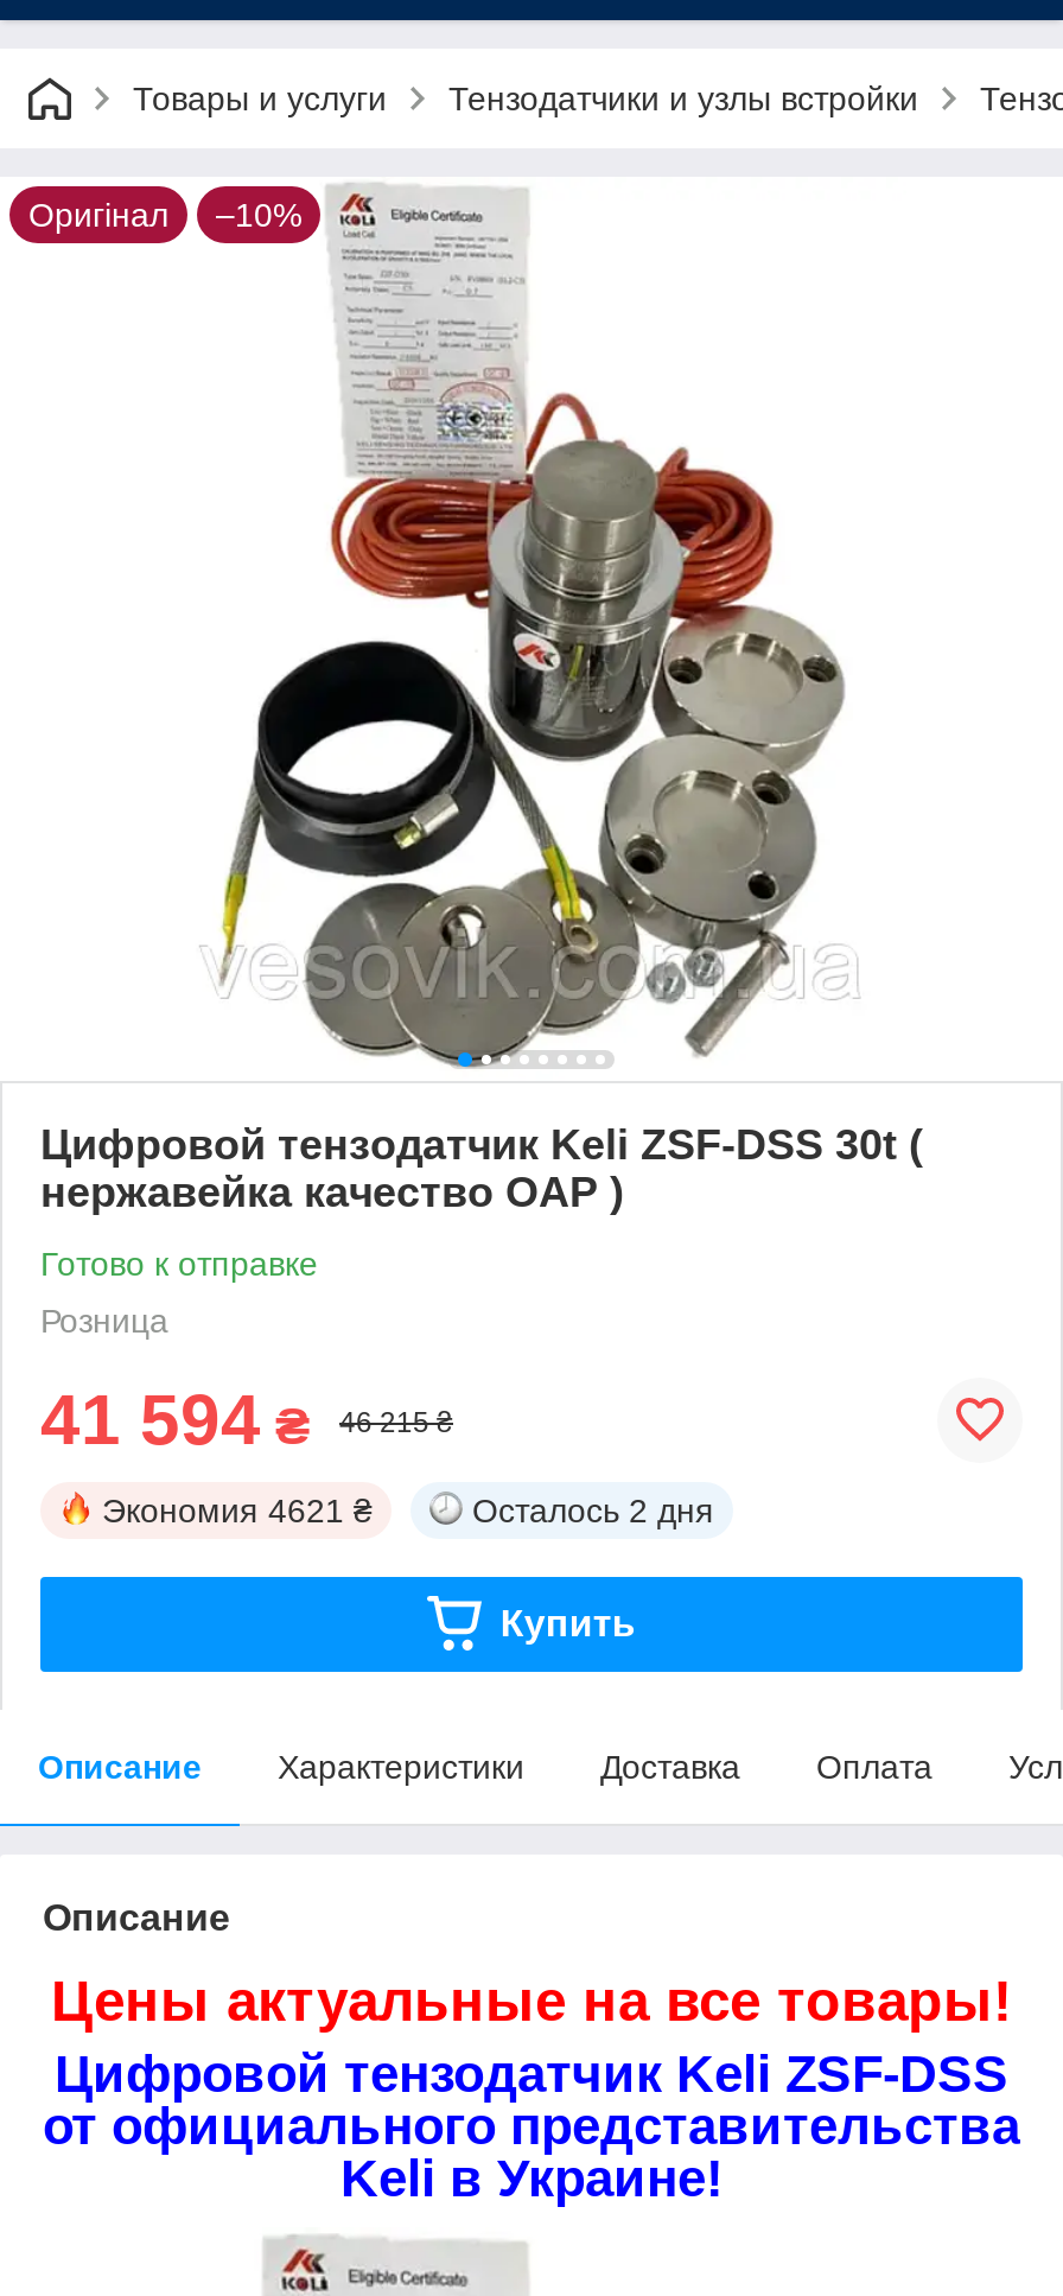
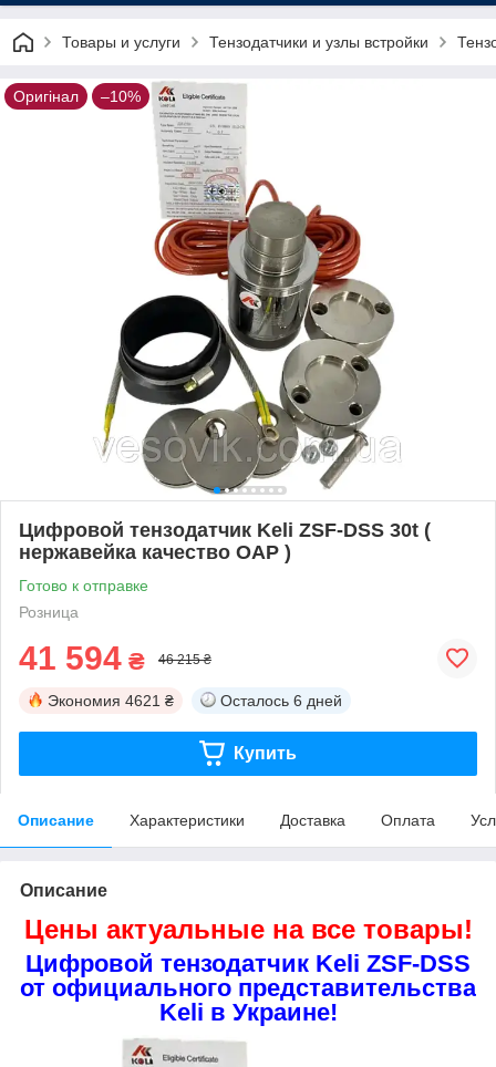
- Осталось 2 дня
+ Осталось 6 дней
